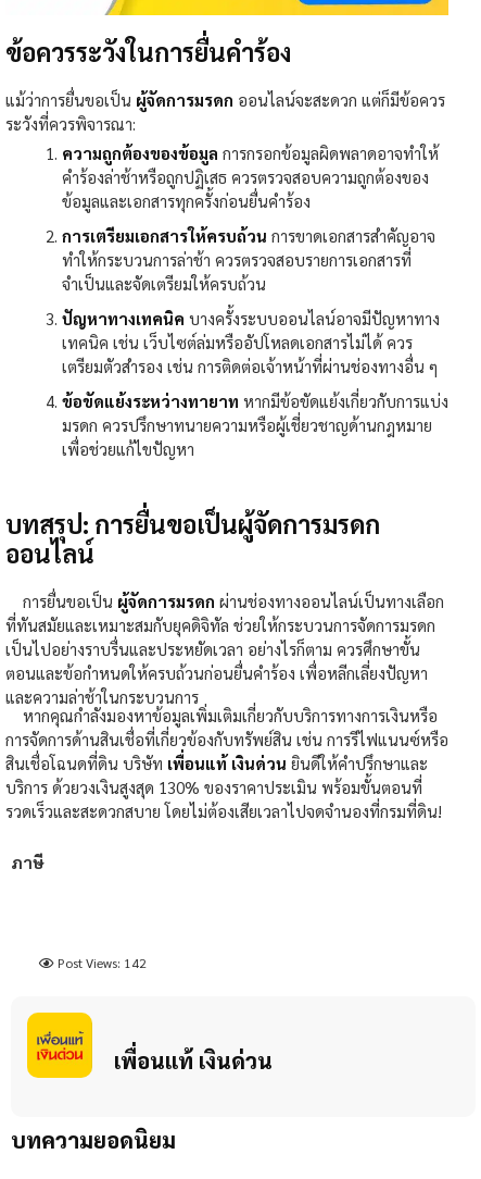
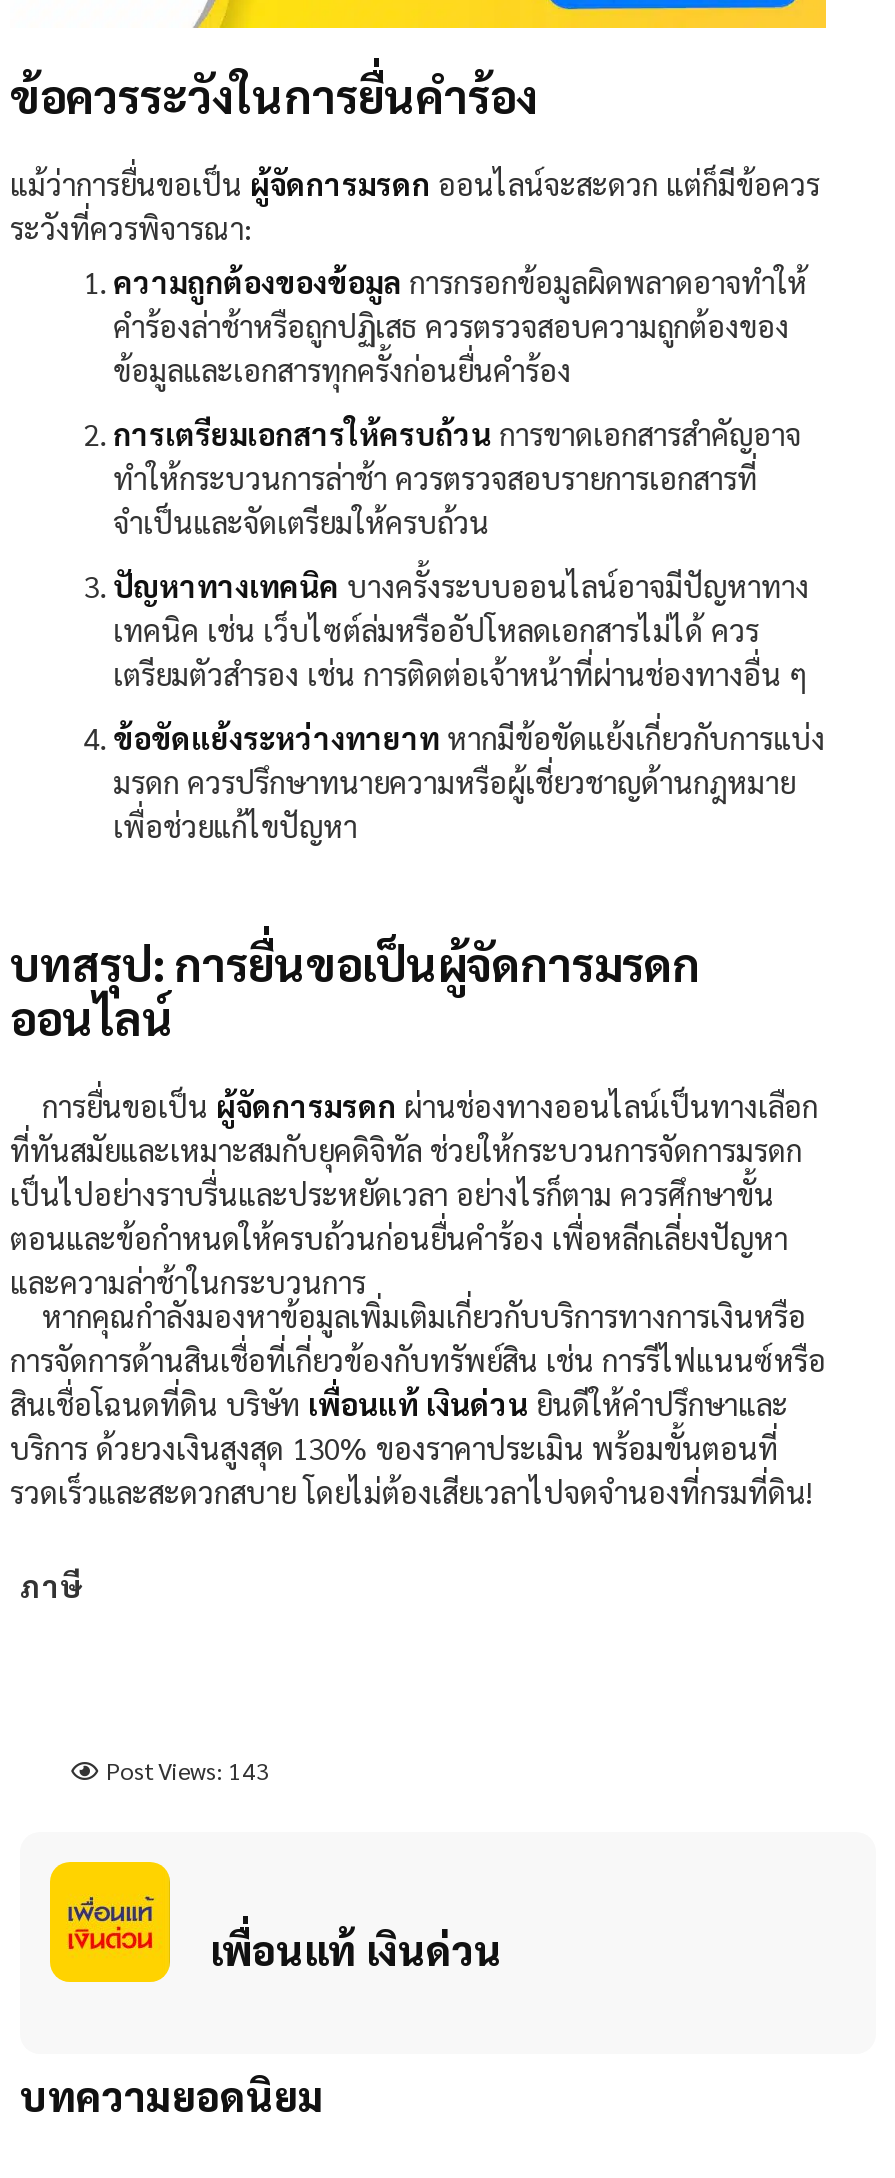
- Post Views: 142
+ Post Views: 143
